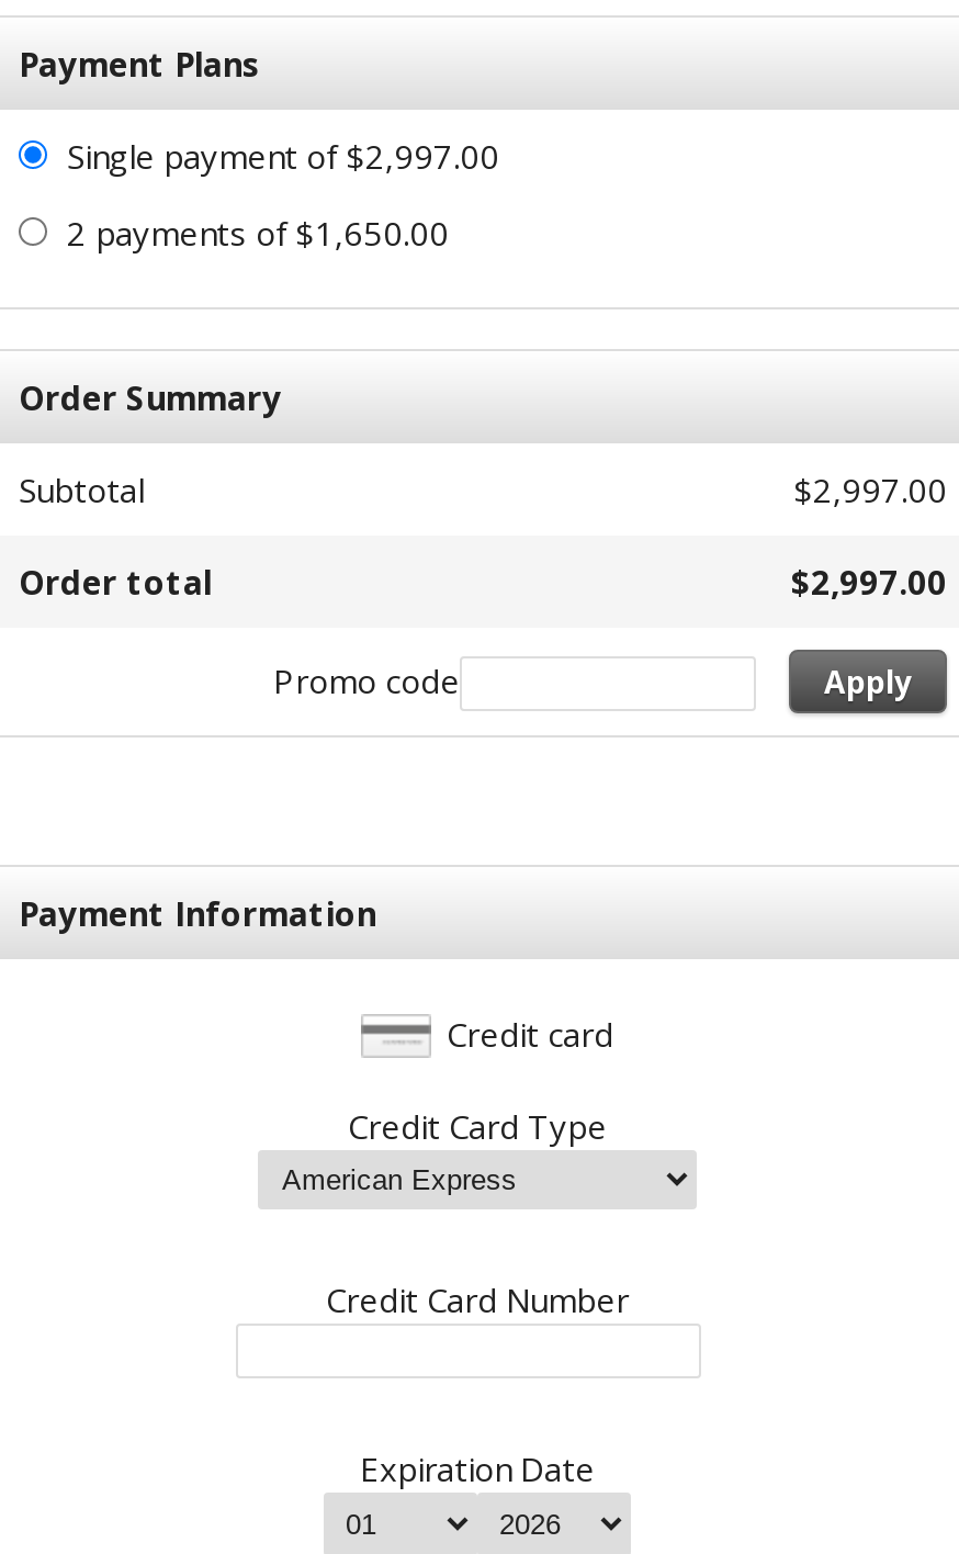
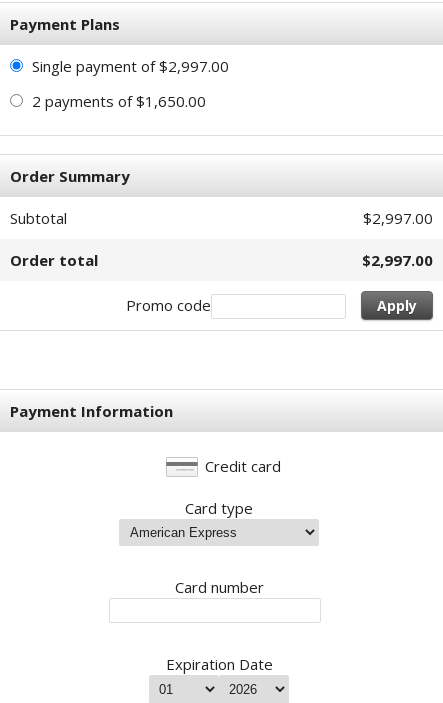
- Credit Card Type
+ Card type

- Credit Card Number
+ Card number
